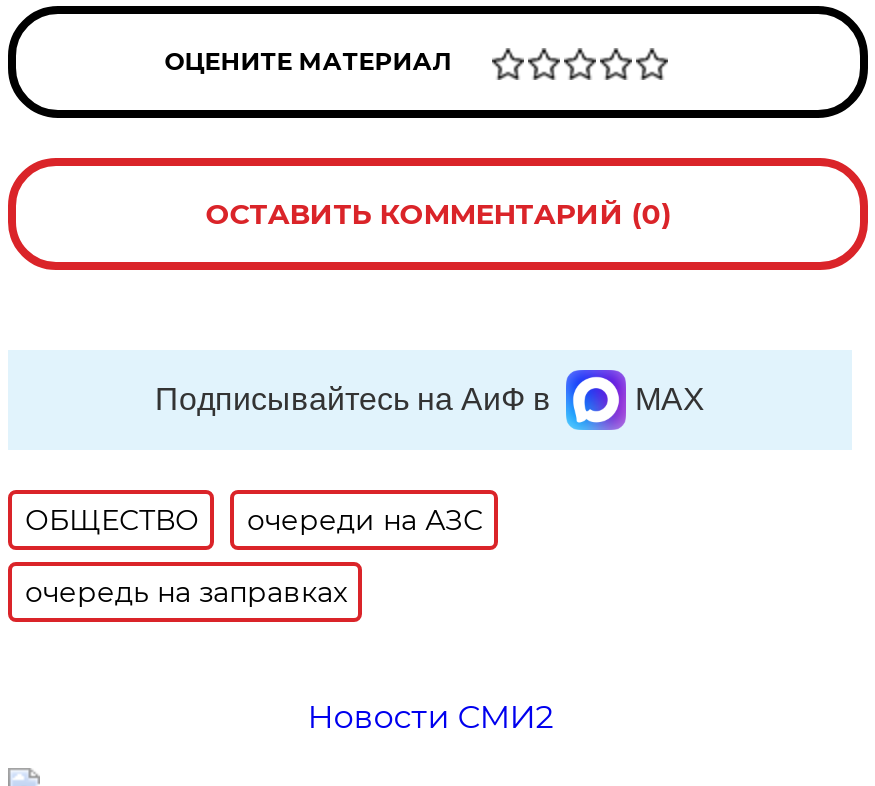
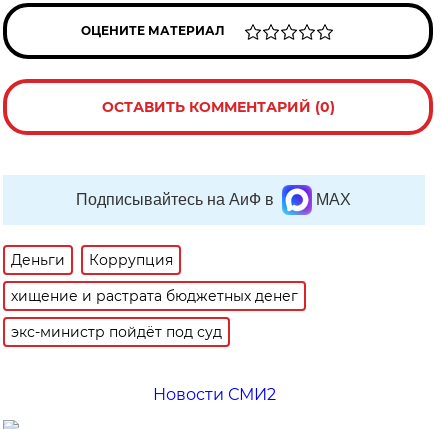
- ОБЩЕСТВО
- очереди на АЗС
- очередь на заправках
+ Деньги
+ Коррупция
+ хищение и растрата бюджетных денег
+ экс-министр пойдёт под суд
